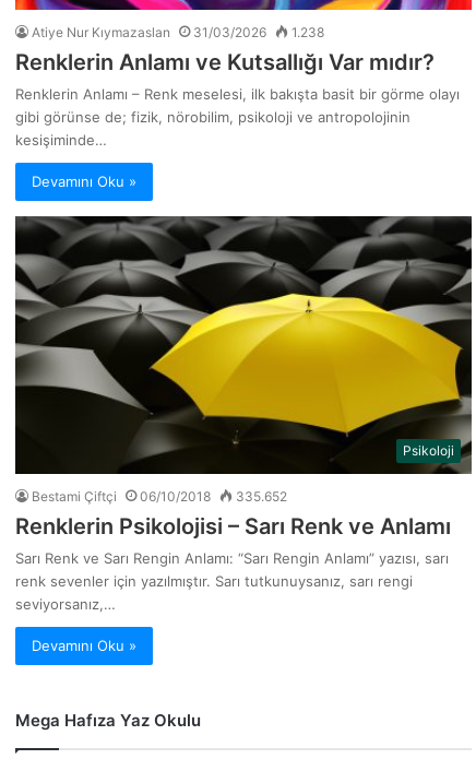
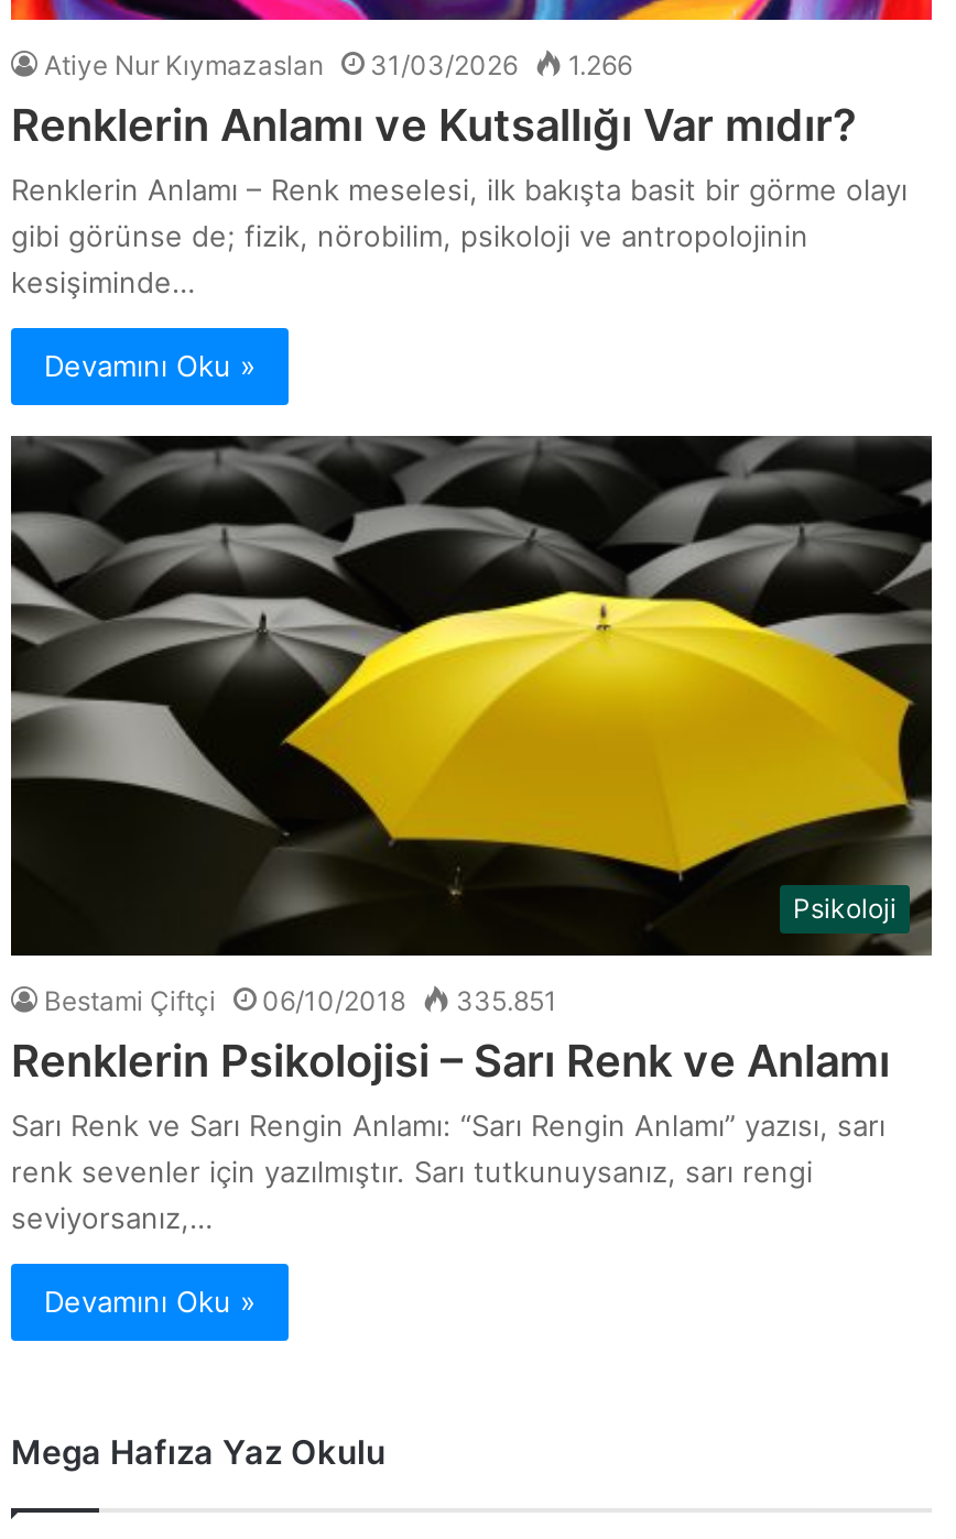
- Atiye Nur Kıymazaslan 31/03/2026 1.238
+ Atiye Nur Kıymazaslan 31/03/2026 1.266

- Bestami Çiftçi 06/10/2018 335.652
+ Bestami Çiftçi 06/10/2018 335.851
